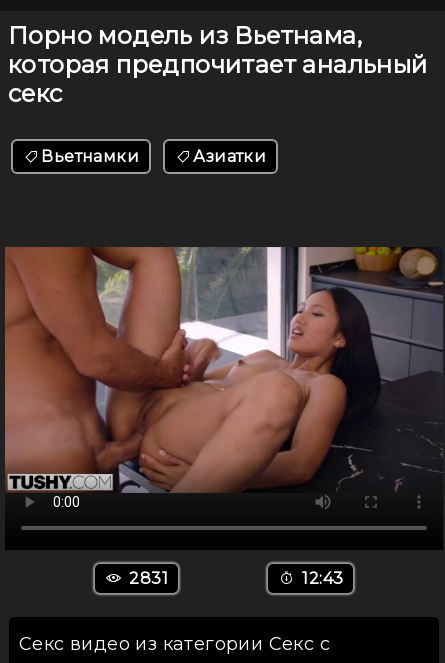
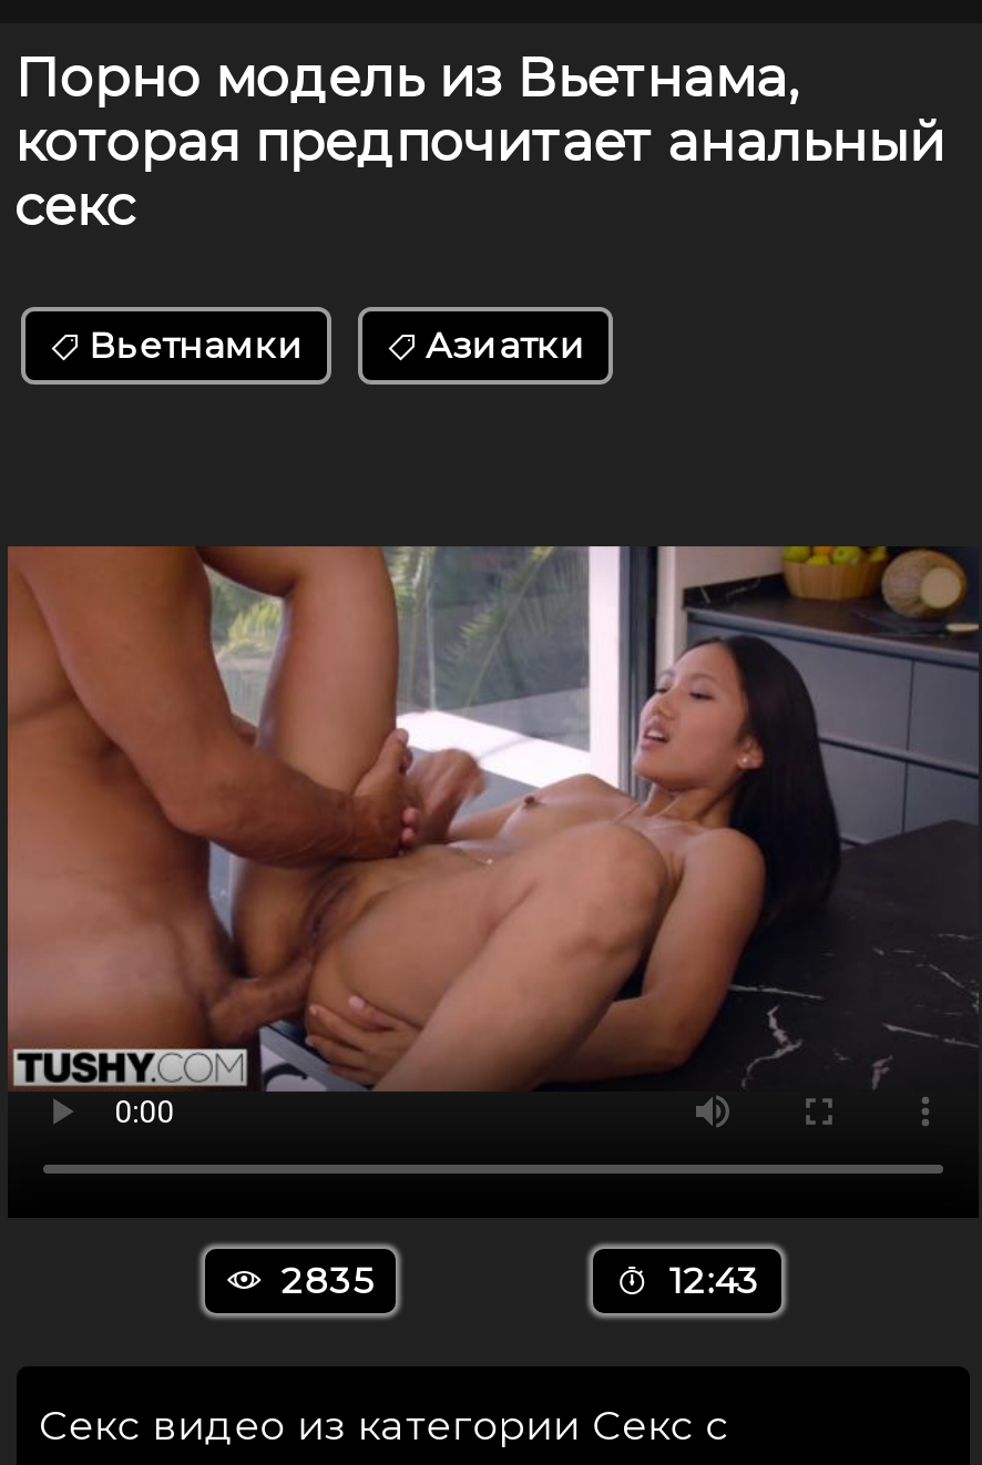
- 2831
+ 2835
